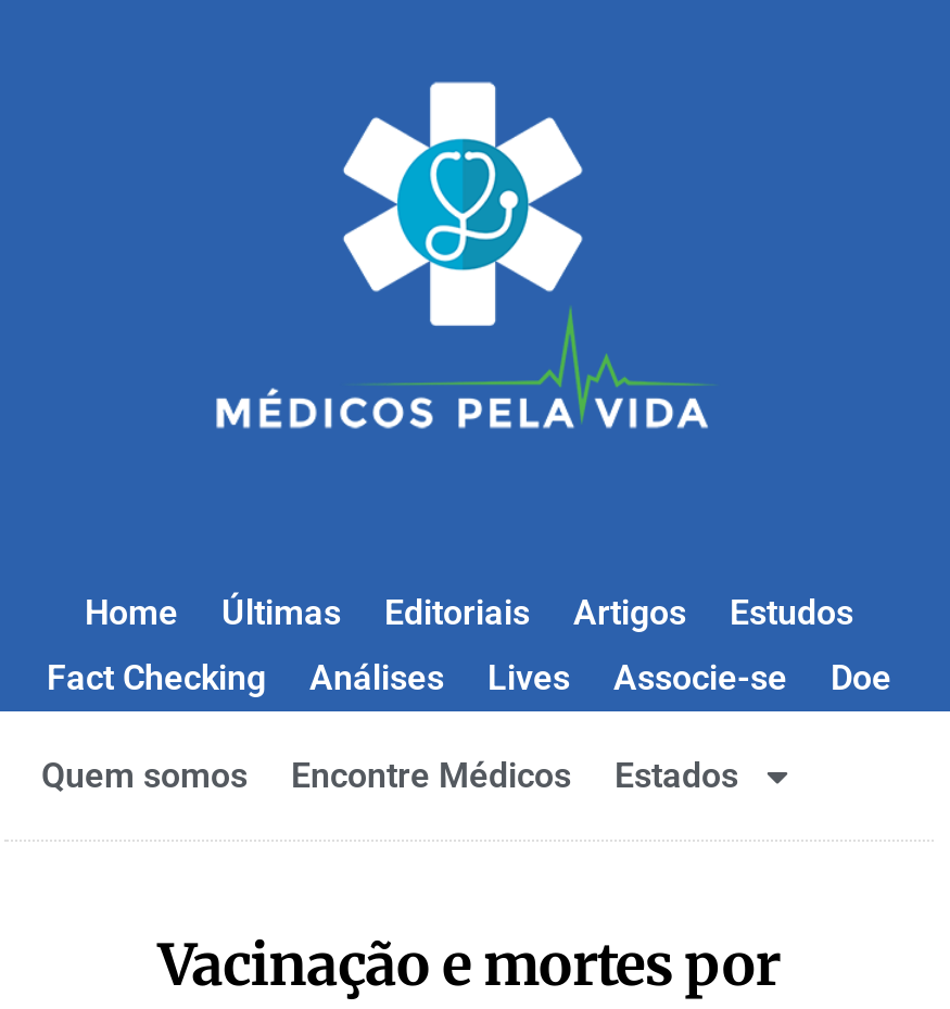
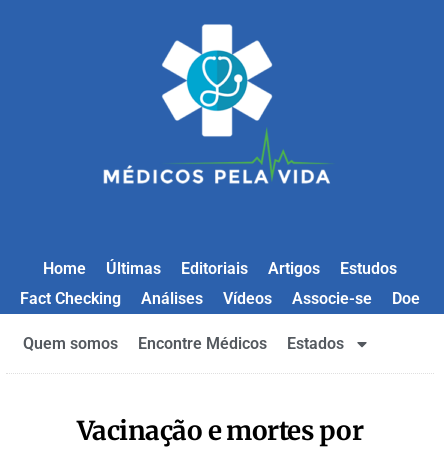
- Lives
+ Vídeos
